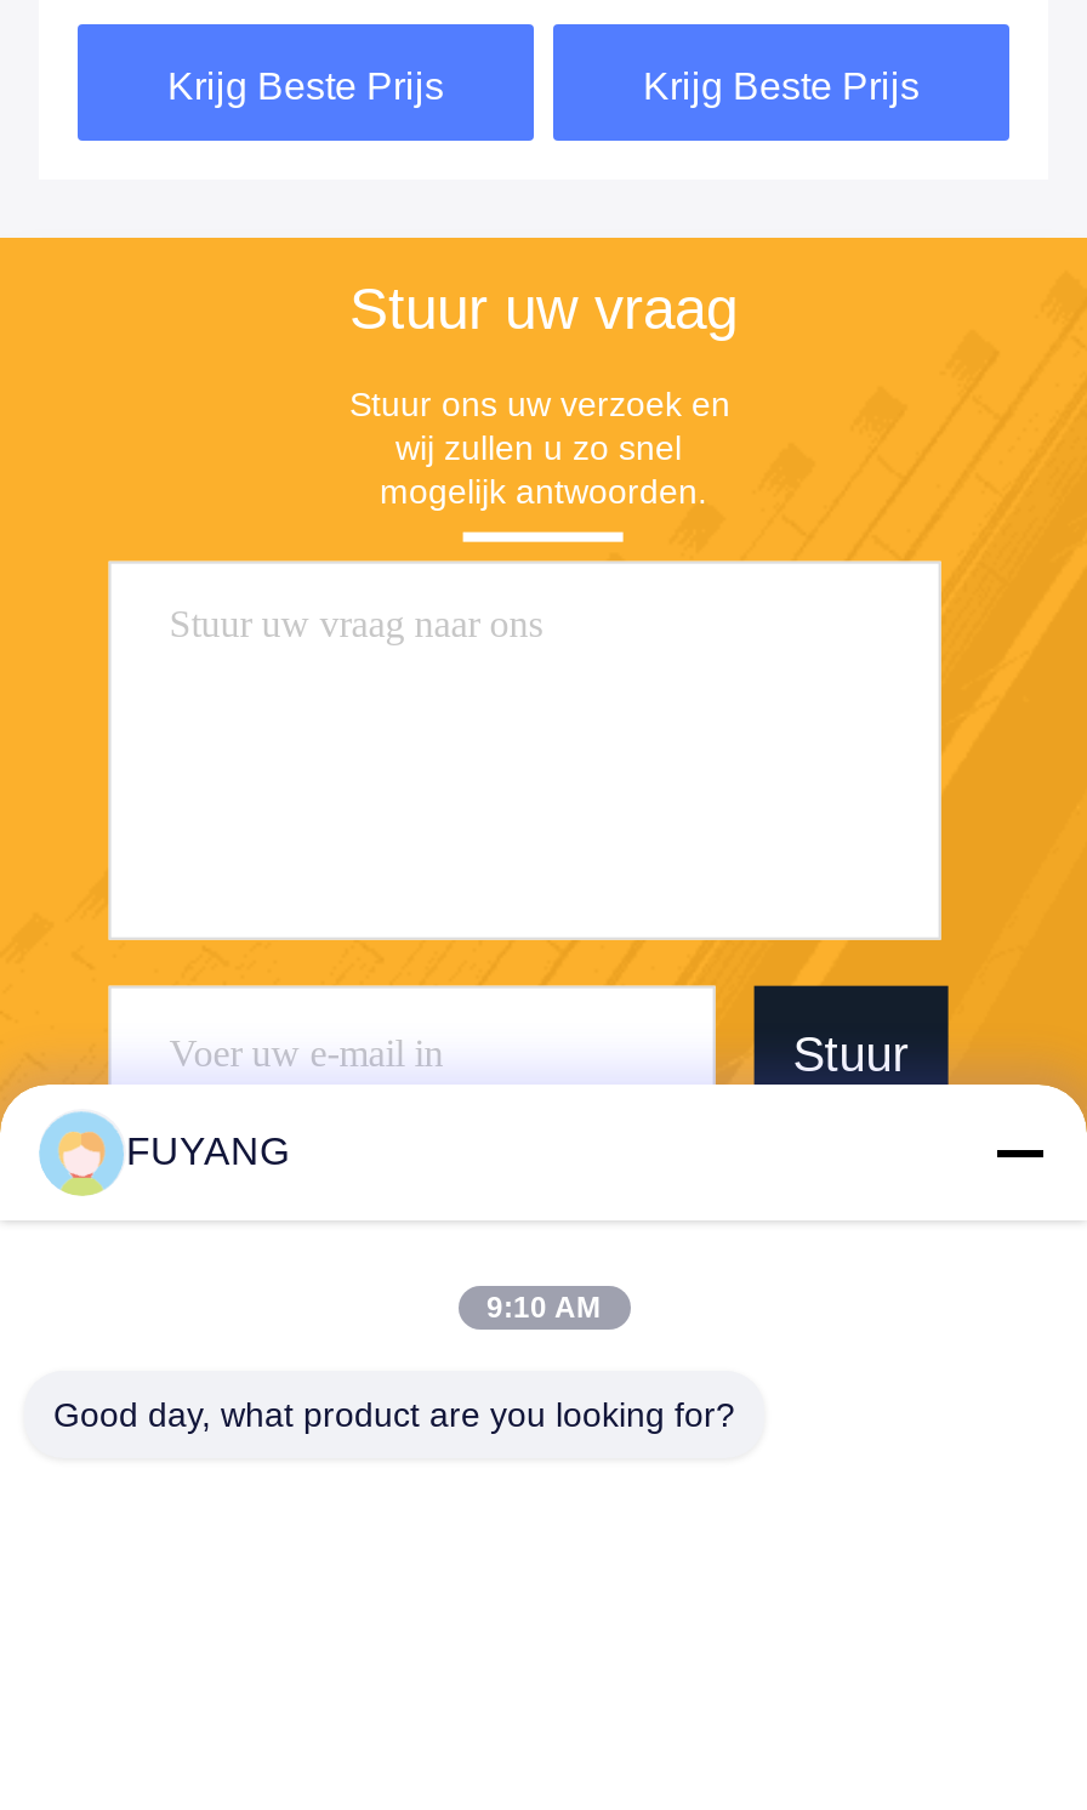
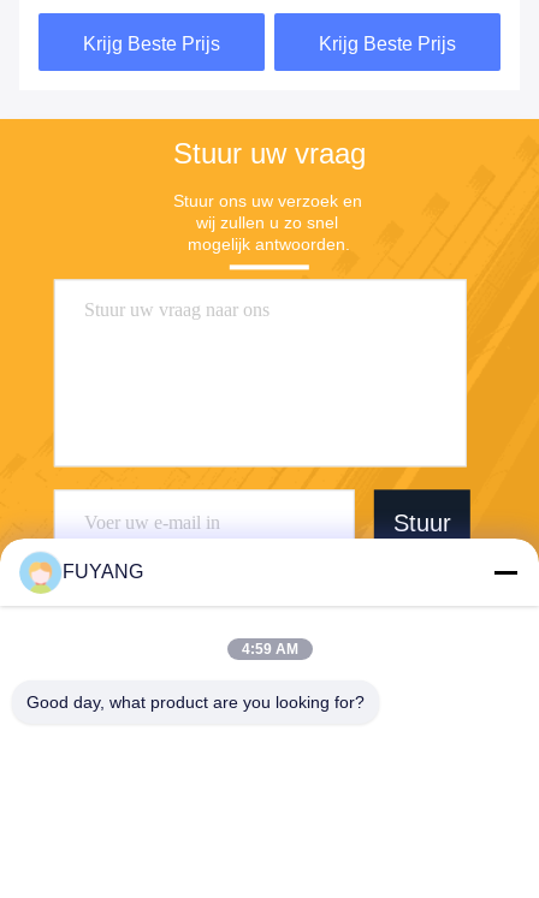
- 9:10 AM
+ 4:59 AM
